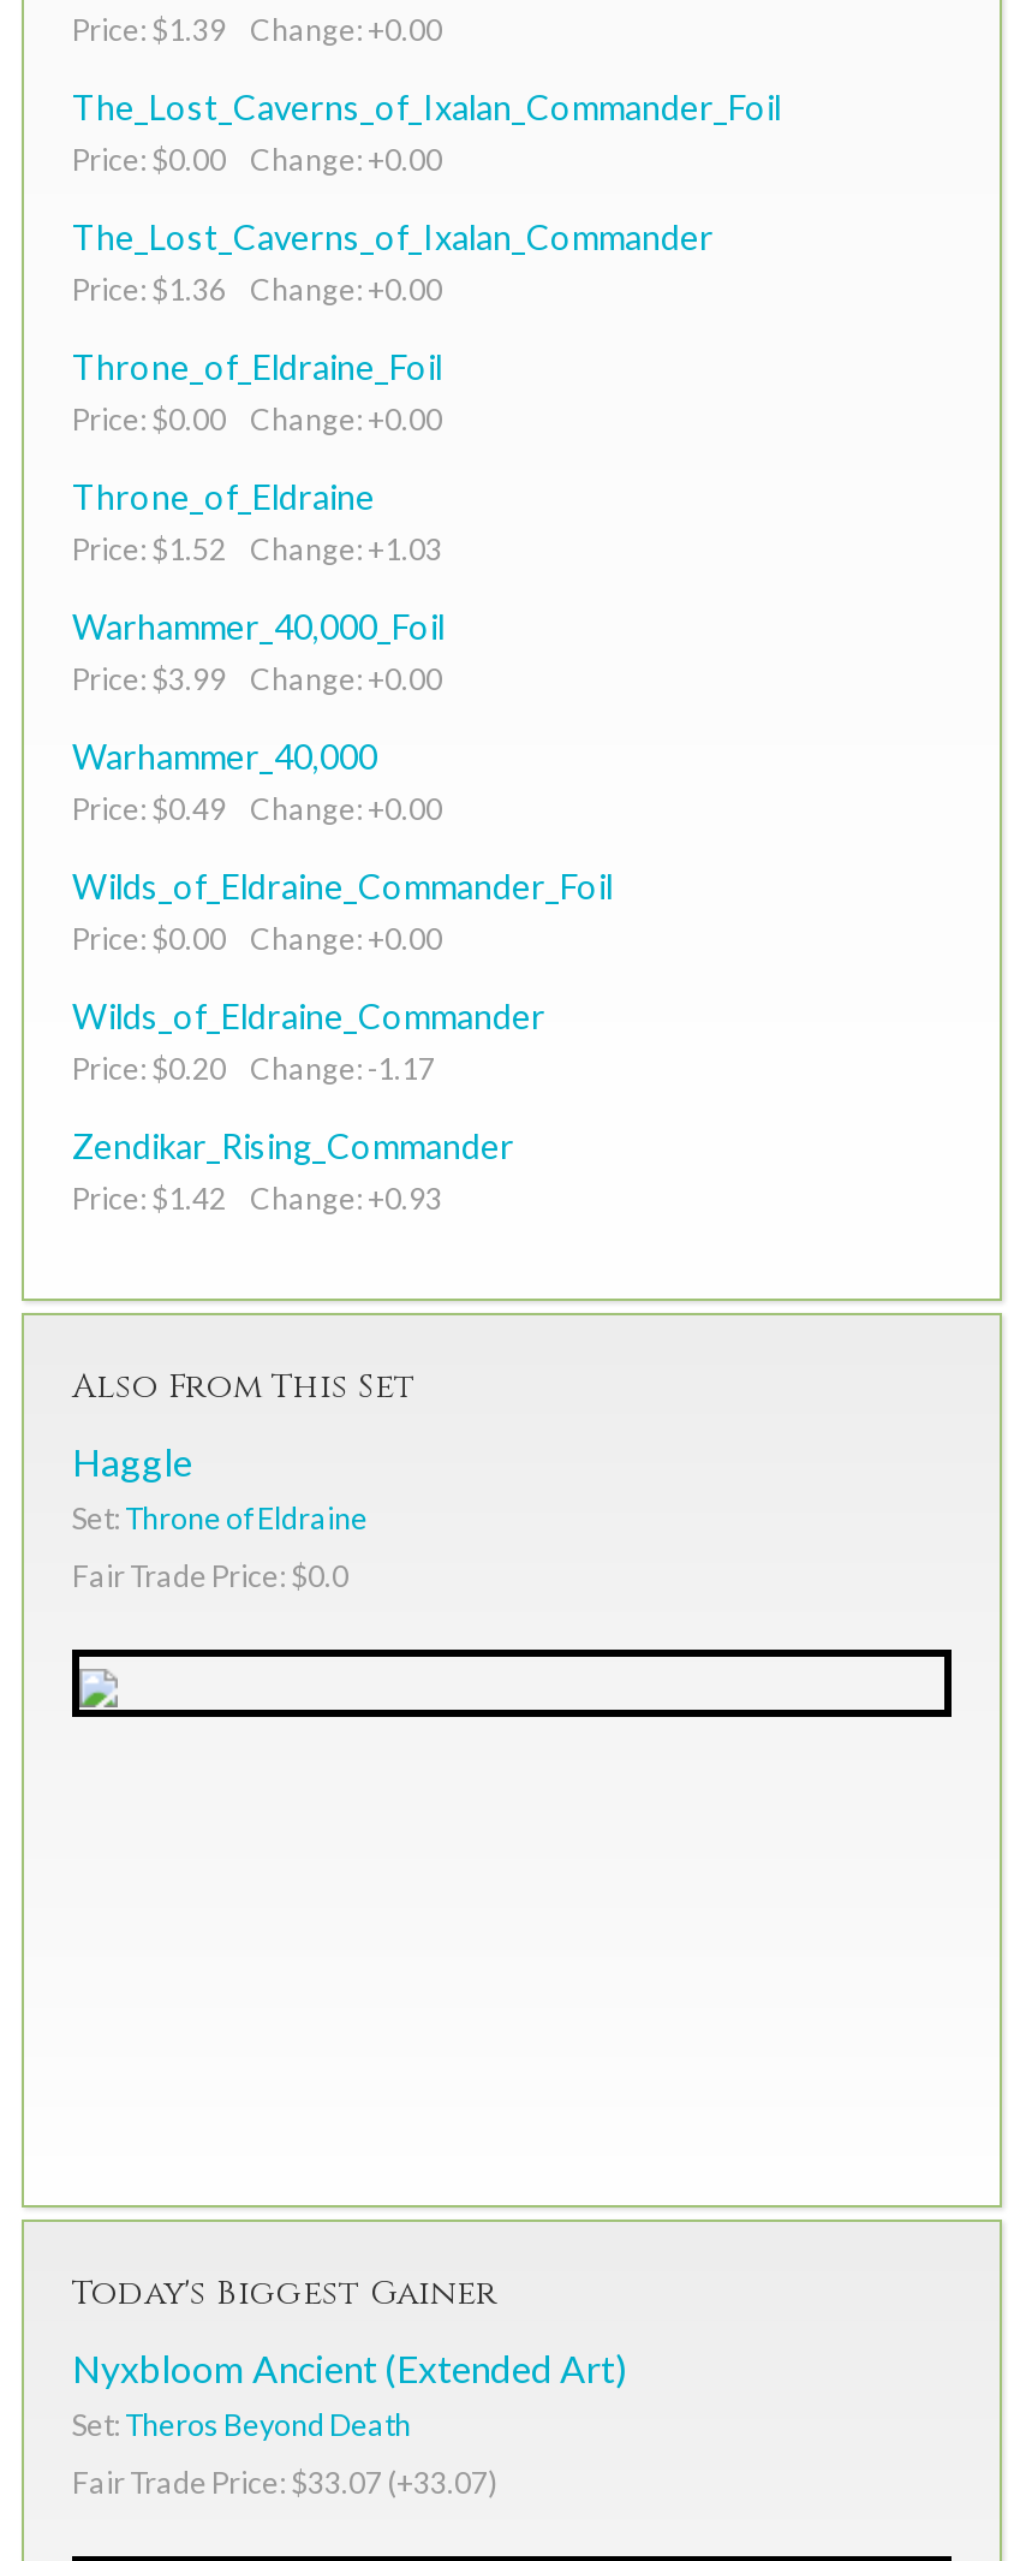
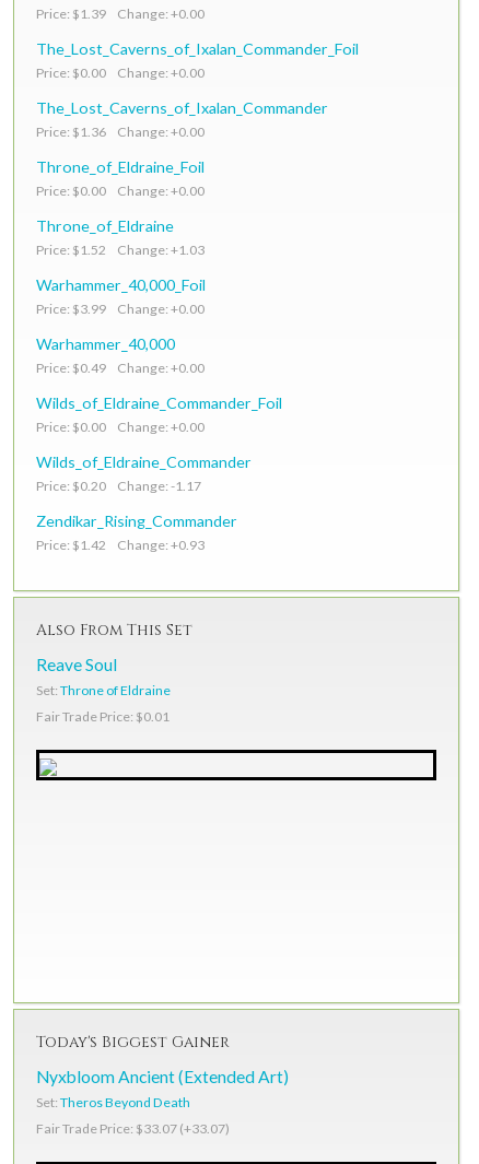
- Haggle
+ Reave Soul

- Fair Trade Price: $0.0
+ Fair Trade Price: $0.01
